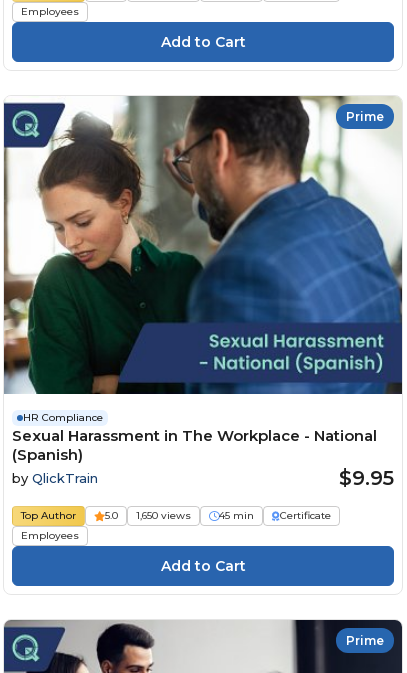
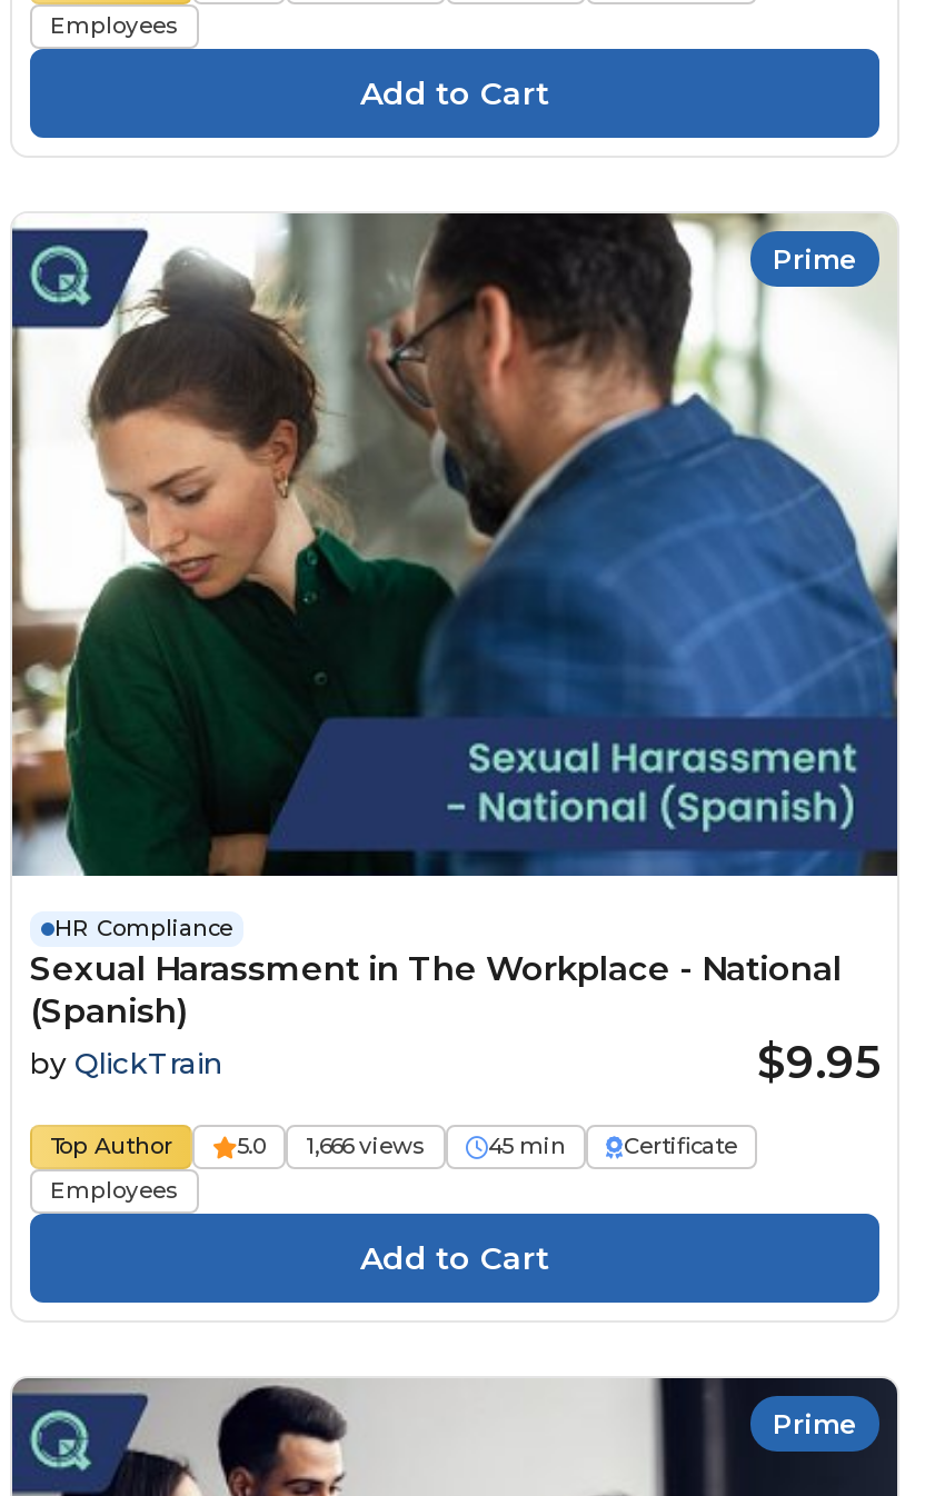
- 5.0 1,650 views
+ 5.0 1,666 views
